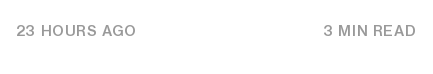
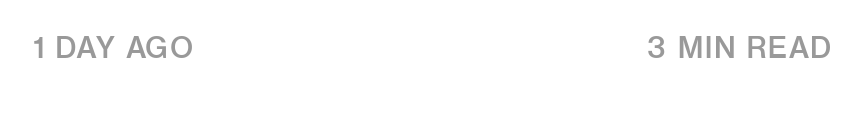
- 23 HOURS AGO
+ 1 DAY AGO
